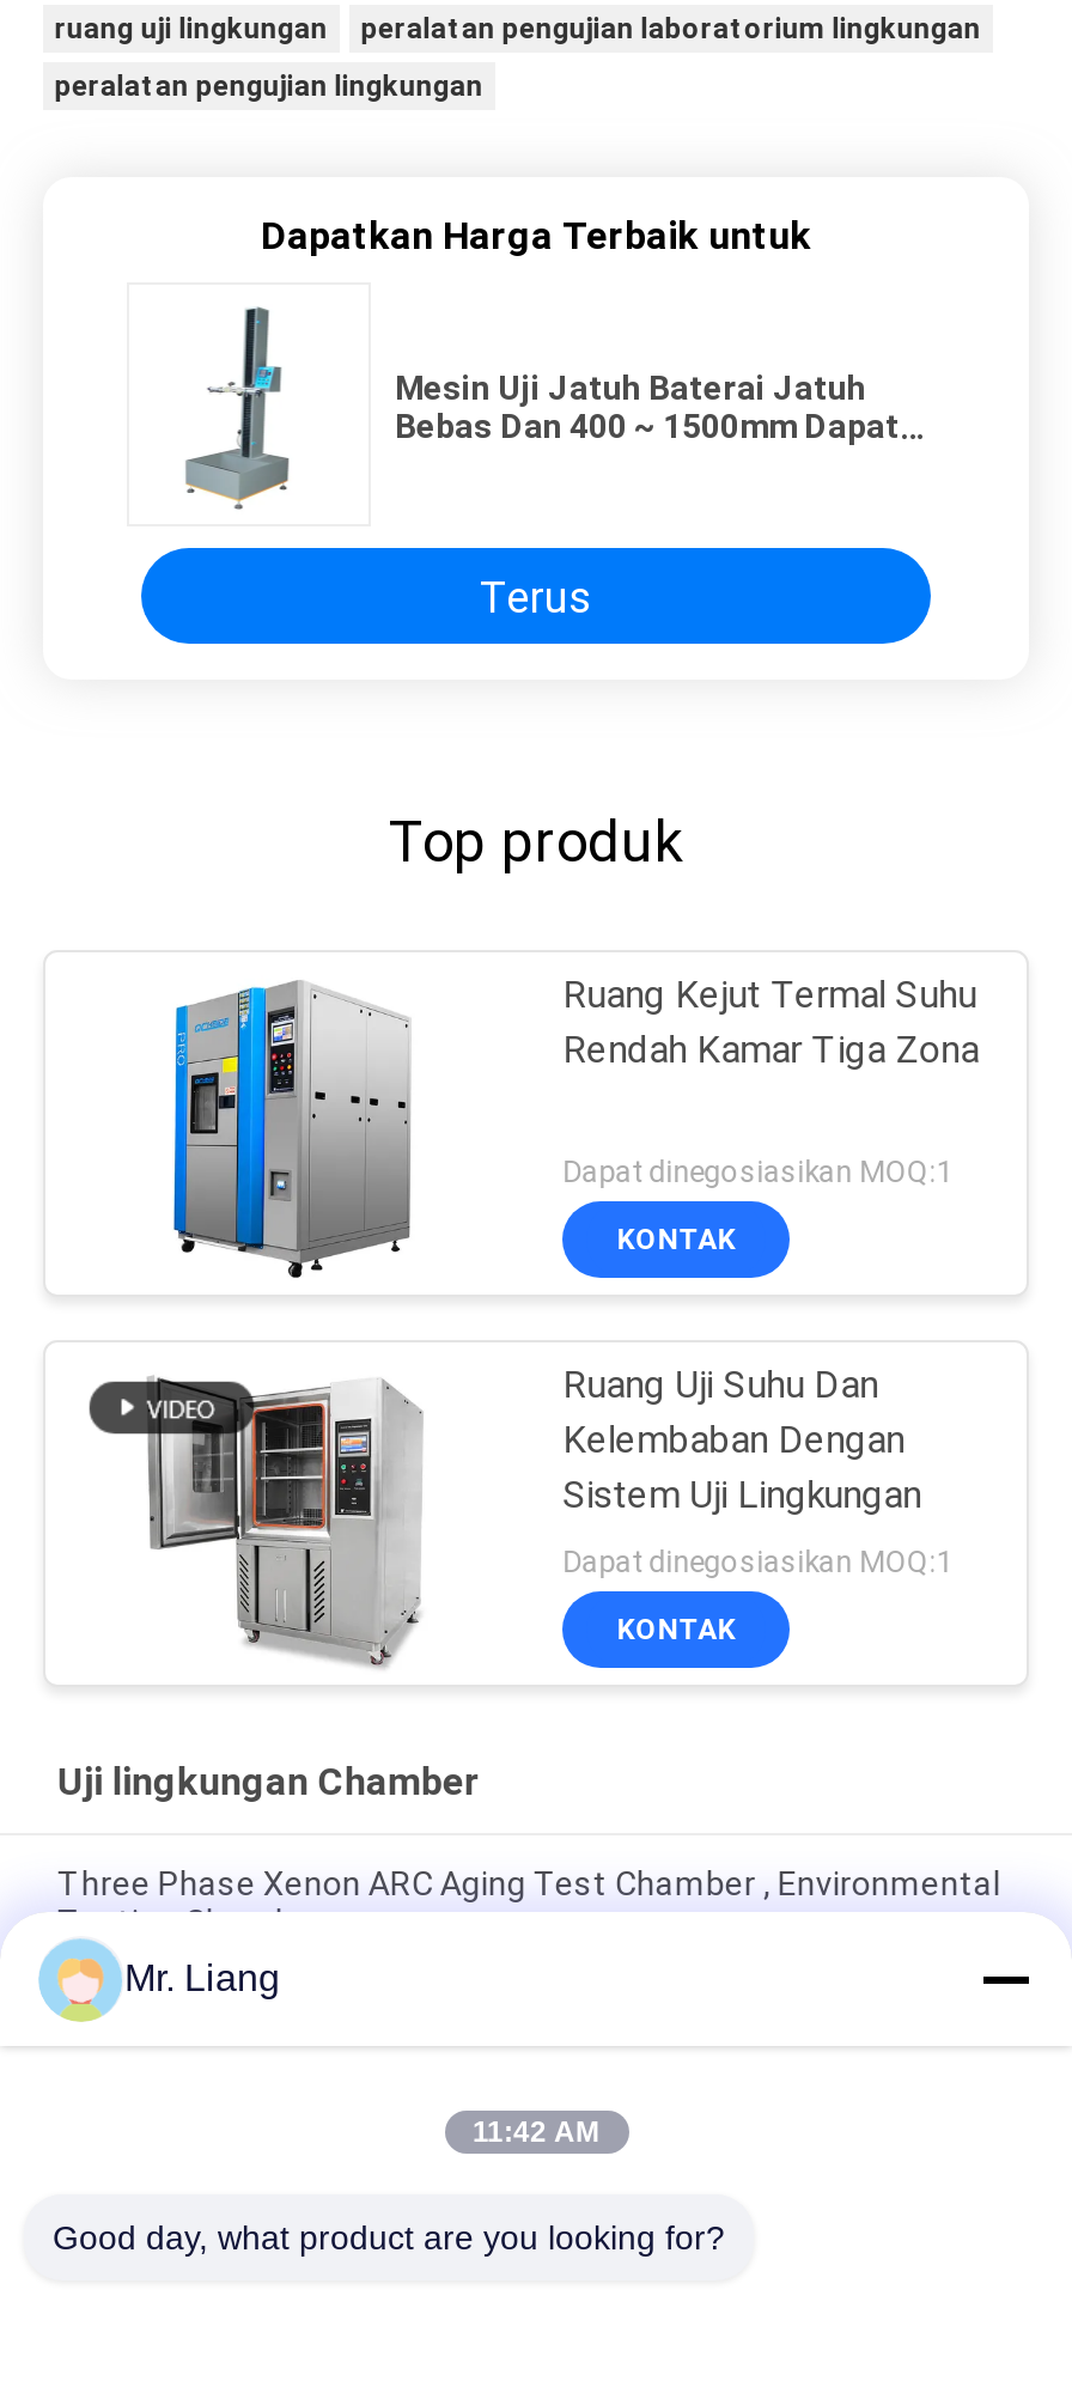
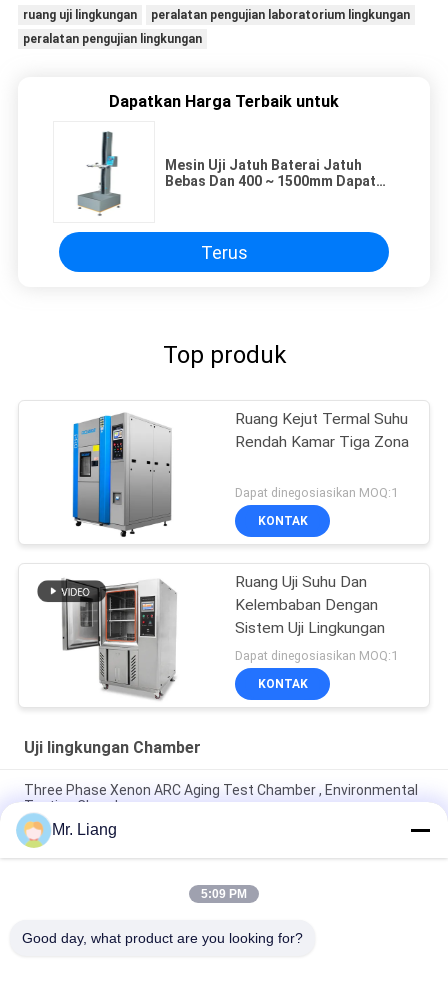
- 11:42 AM
+ 5:09 PM
